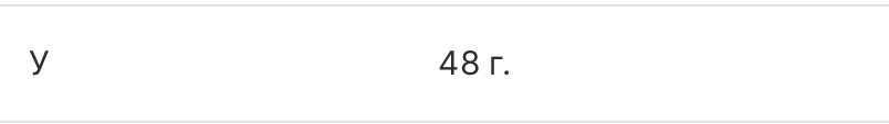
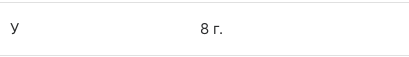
- 48 г.
+ 8 г.
